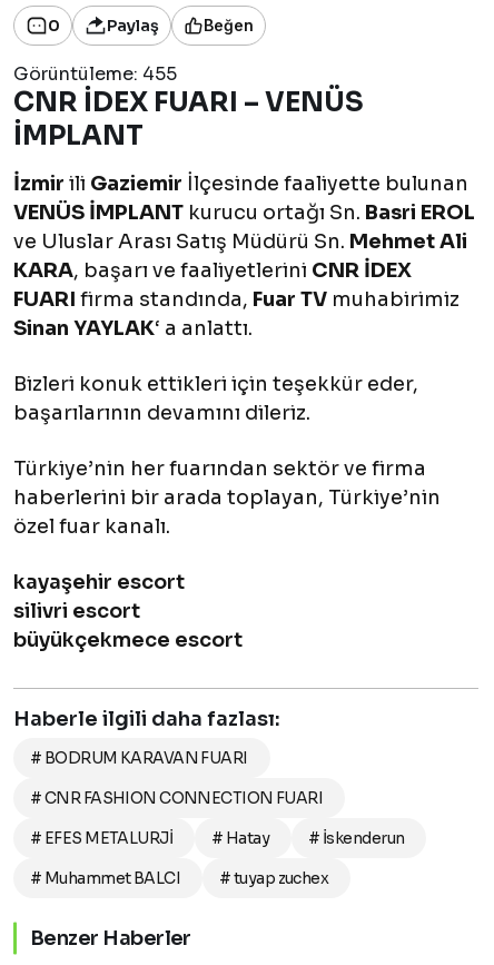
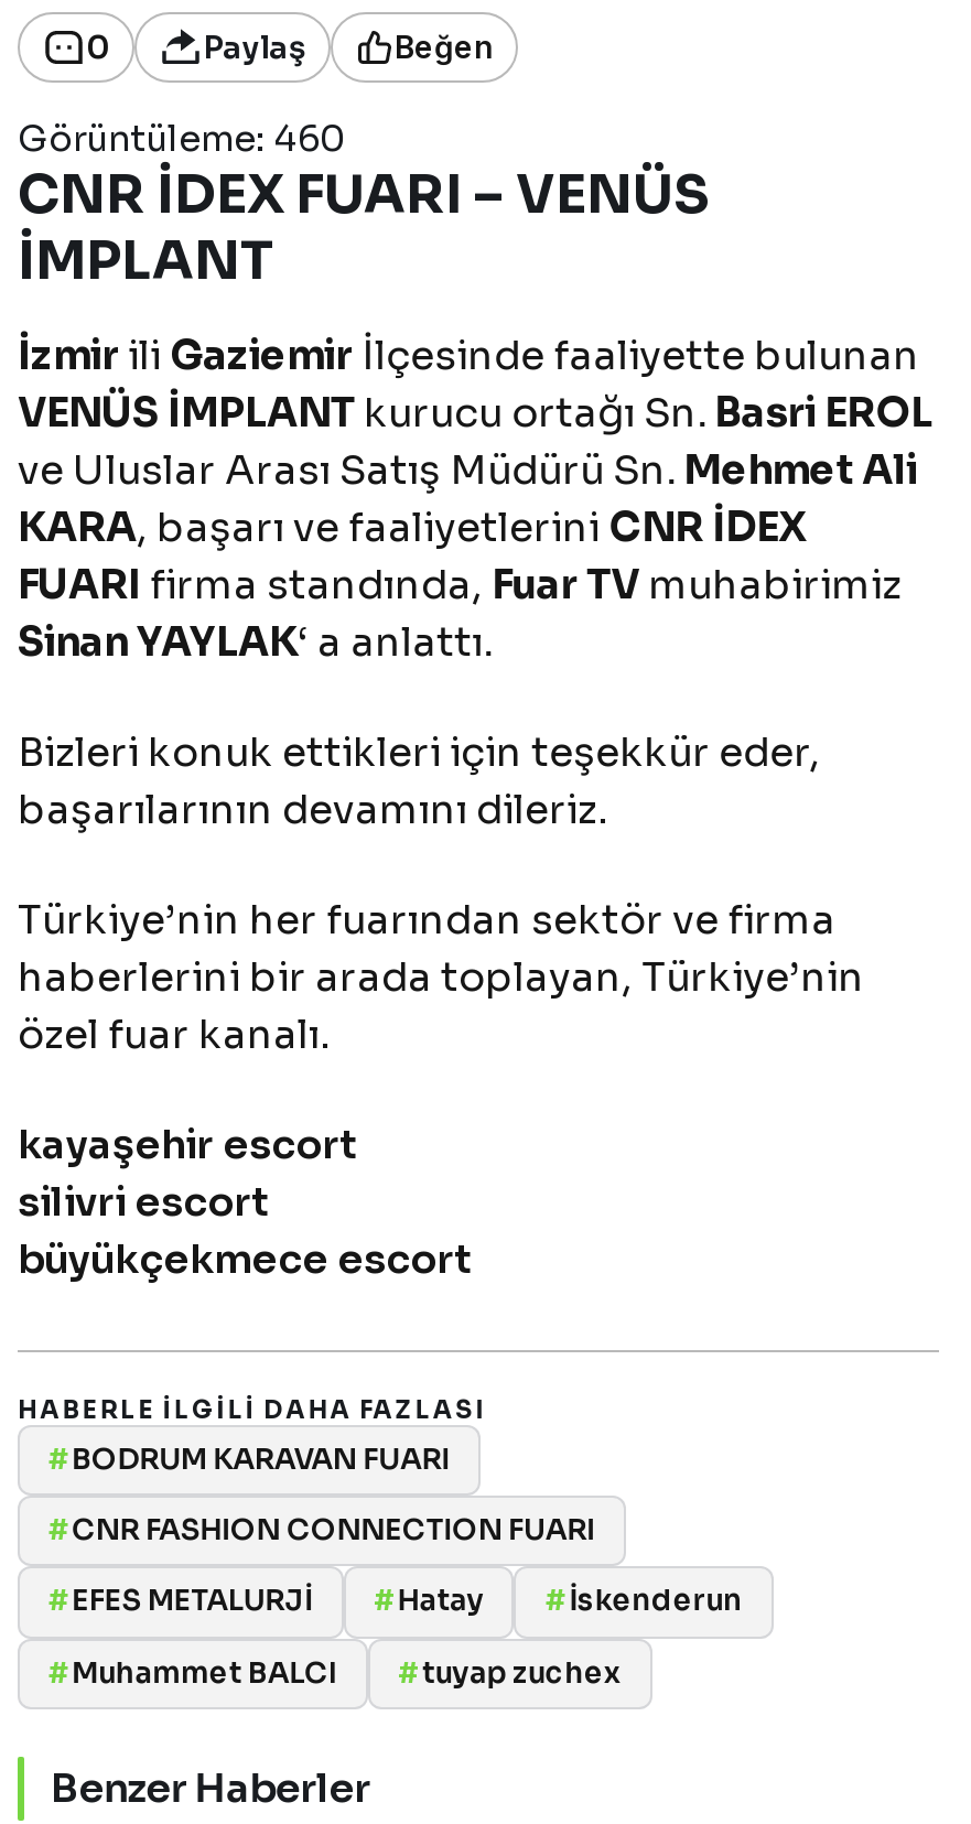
- Görüntüleme: 455
+ Görüntüleme: 460

- Haberle ilgili daha fazlası:
- # BODRUM KARAVAN FUARI
- # CNR FASHION CONNECTION FUARI
- # EFES METALURJİ
- # Hatay
- # İskenderun
- # Muhammet BALCI
- # tuyap zuchex
+ HABERLE ILGILI DAHA FAZLASI
+ #BODRUM KARAVAN FUARI
+ #CNR FASHION CONNECTION FUARI
+ #EFES METALURJİ
+ #Hatay
+ #İskenderun
+ #Muhammet BALCI
+ #tuyap zuchex
